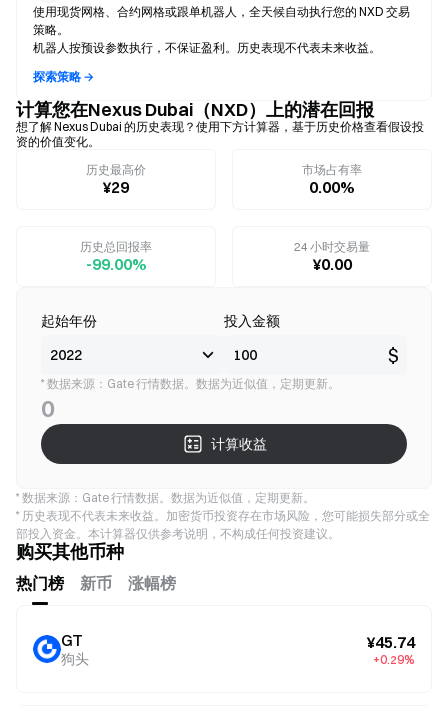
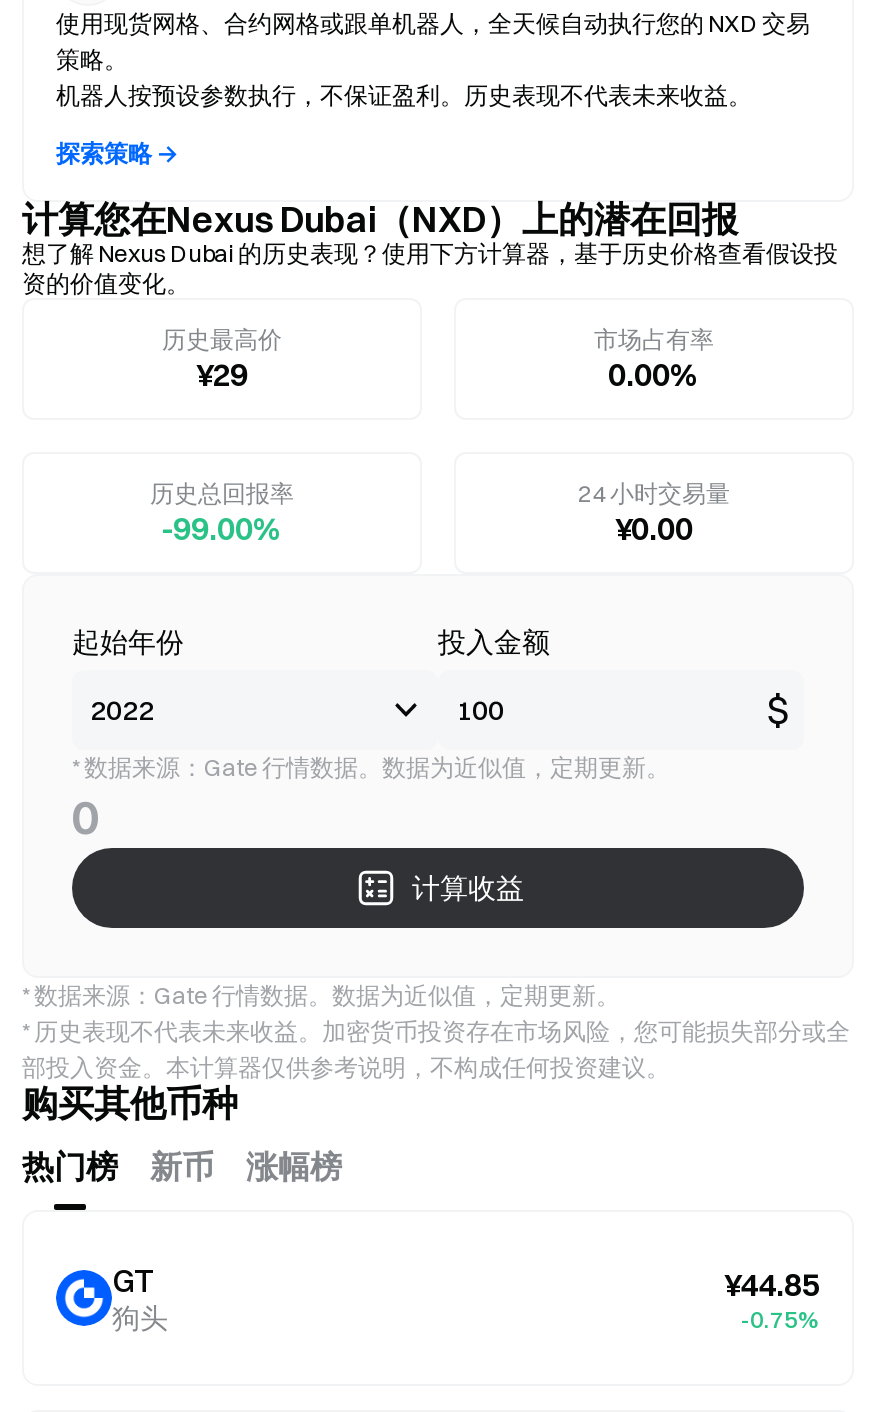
- ¥45.74
- +0.29%
+ ¥44.85
+ -0.75%
